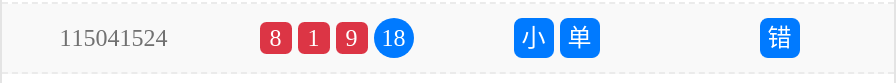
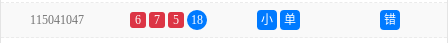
- 115041524
+ 115041047

- 8
+ 6

- 1
+ 7

- 9
+ 5
